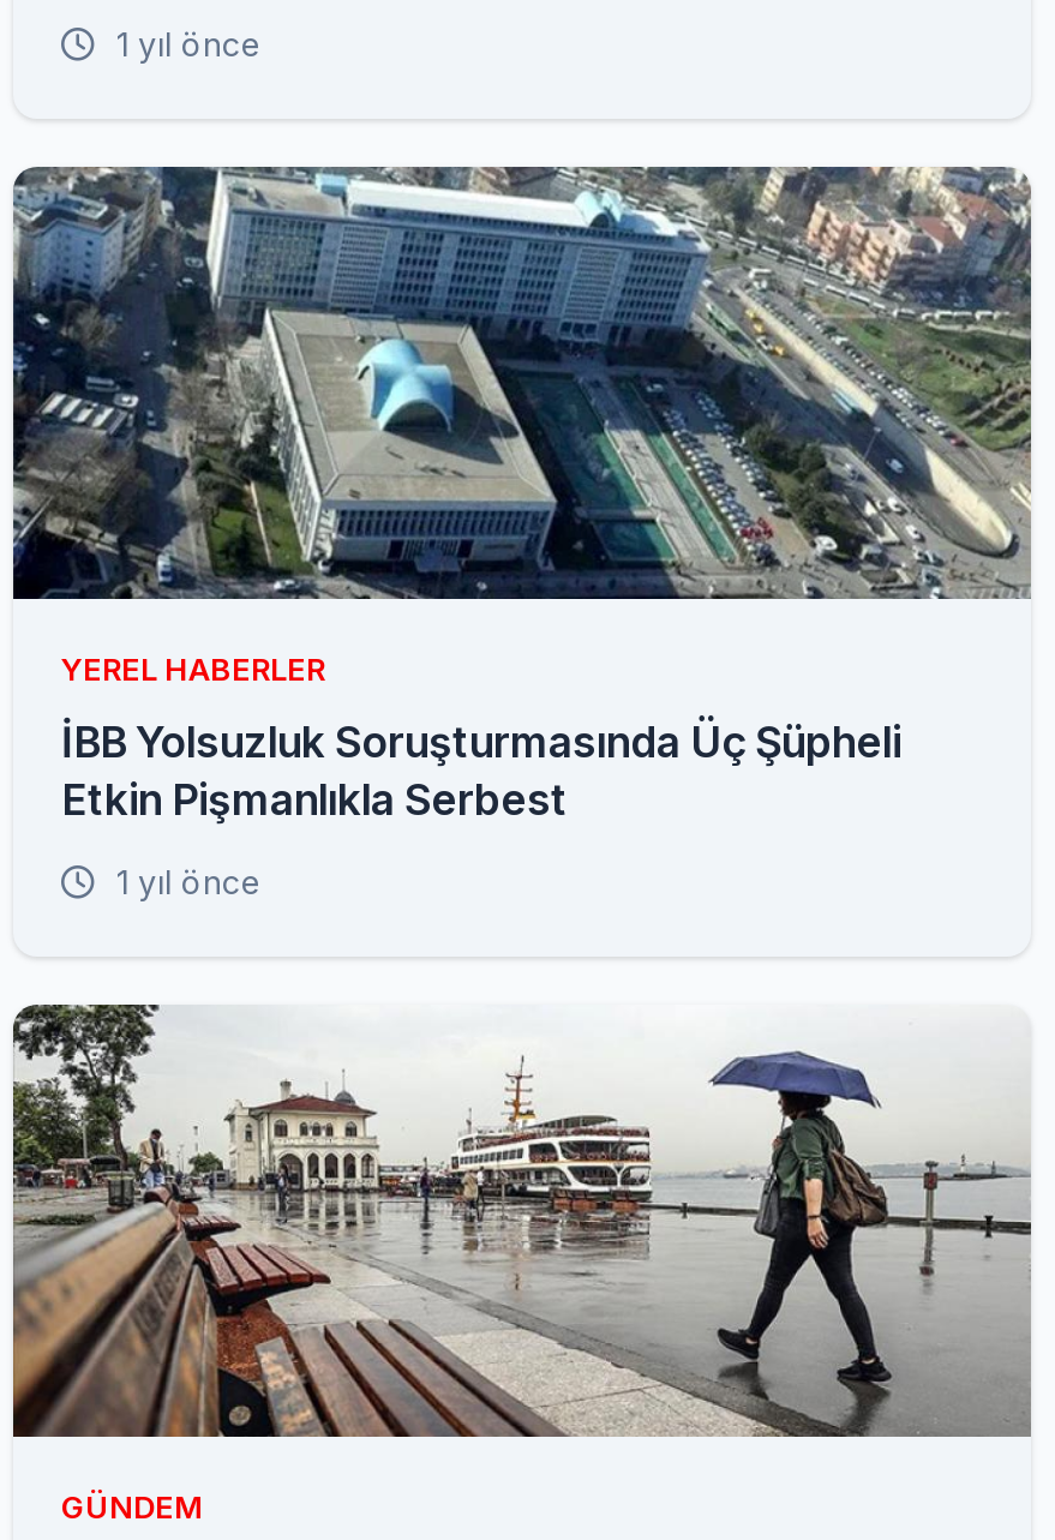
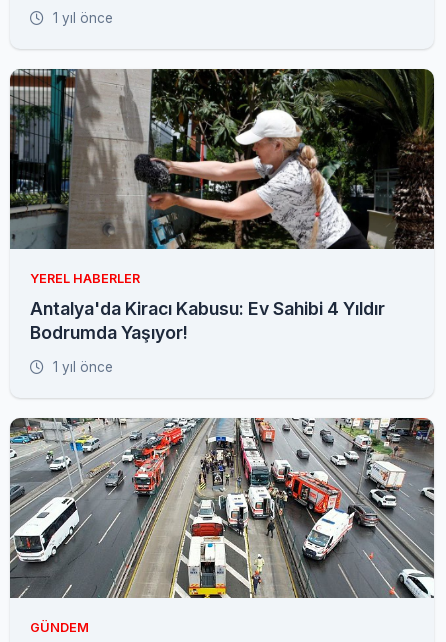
- [image]
+ [image]

- İBB Yolsuzluk Soruşturmasında Üç Şüpheli
- Etkin Pişmanlıkla Serbest
+ Antalya'da Kiracı Kabusu: Ev Sahibi 4 Yıldır
+ Bodrumda Yaşıyor!

- [image]
+ [image]
